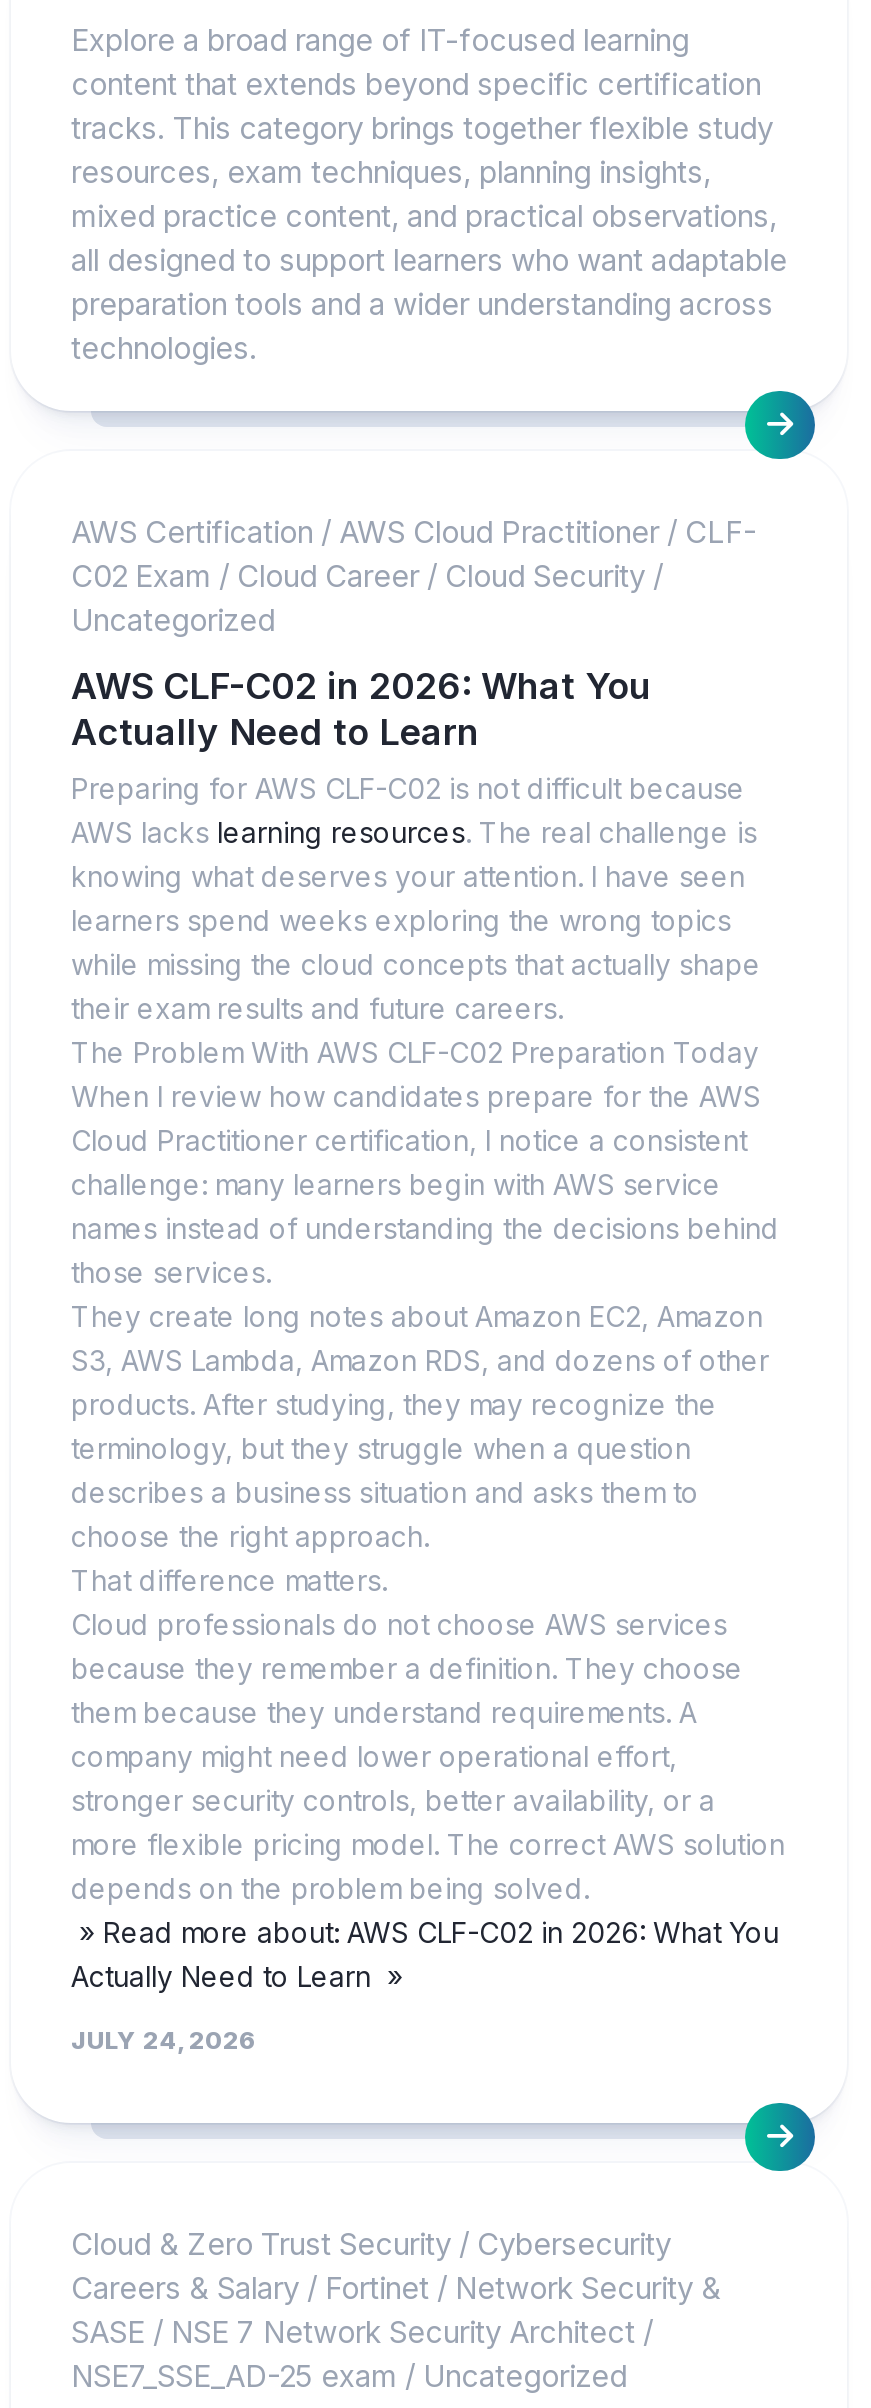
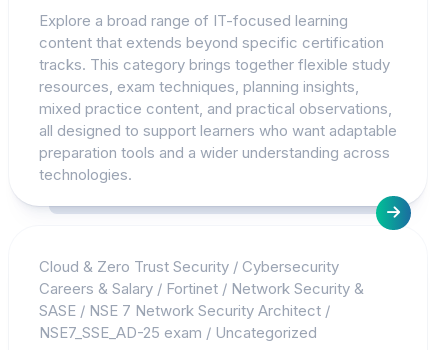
- AWS Certification / AWS Cloud Practitioner / CLF-
- C02 Exam / Cloud Career / Cloud Security /
- Uncategorized
- AWS CLF-C02 in 2026: What You
- Actually Need to Learn
- Preparing for AWS CLF-C02 is not difficult because
- AWS lacks learning resources. The real challenge is
- knowing what deserves your attention. I have seen
- learners spend weeks exploring the wrong topics
- while missing the cloud concepts that actually shape
- their exam results and future careers.
- The Problem With AWS CLF-C02 Preparation Today
- When I review how candidates prepare for the AWS
- Cloud Practitioner certification, I notice a consistent
- challenge: many learners begin with AWS service
- names instead of understanding the decisions behind
- those services.
- They create long notes about Amazon EC2, Amazon
- S3, AWS Lambda, Amazon RDS, and dozens of other
- products. After studying, they may recognize the
- terminology, but they struggle when a question
- describes a business situation and asks them to
- choose the right approach.
- That difference matters.
- Cloud professionals do not choose AWS services
- because they remember a definition. They choose
- them because they understand requirements. A
- company might need lower operational effort,
- stronger security controls, better availability, or a
- more flexible pricing model. The correct AWS solution
- depends on the problem being solved.
- » Read more about: AWS CLF-C02 in 2026: What You
- Actually Need to Learn »
- JULY 24, 2026
